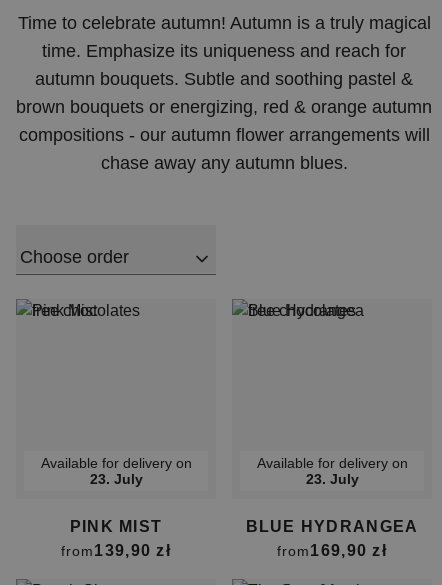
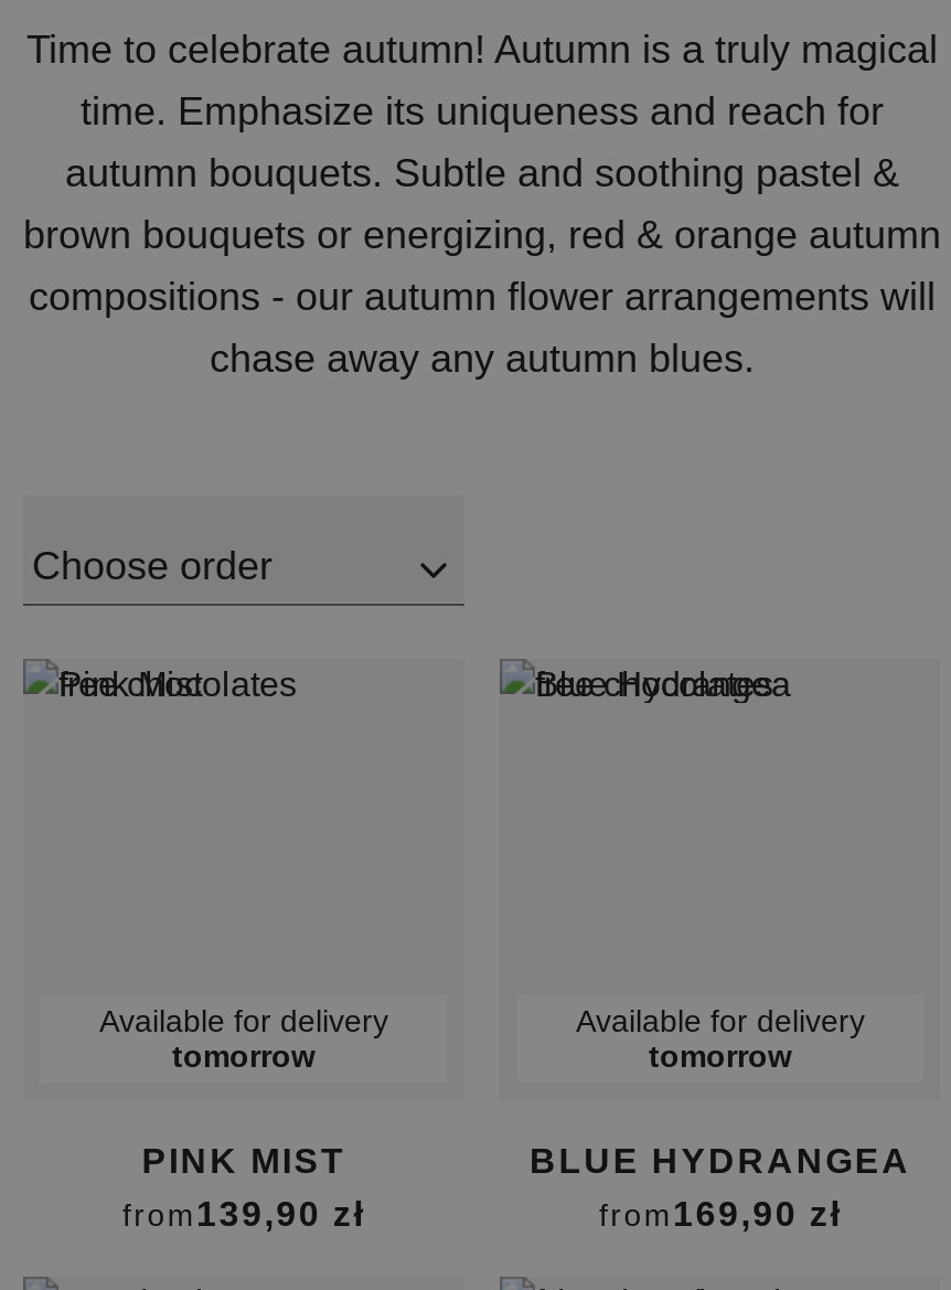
- Available for delivery on
- 23. July
+ Available for delivery
+ tomorrow

- Available for delivery on
- 23. July
+ Available for delivery
+ tomorrow
